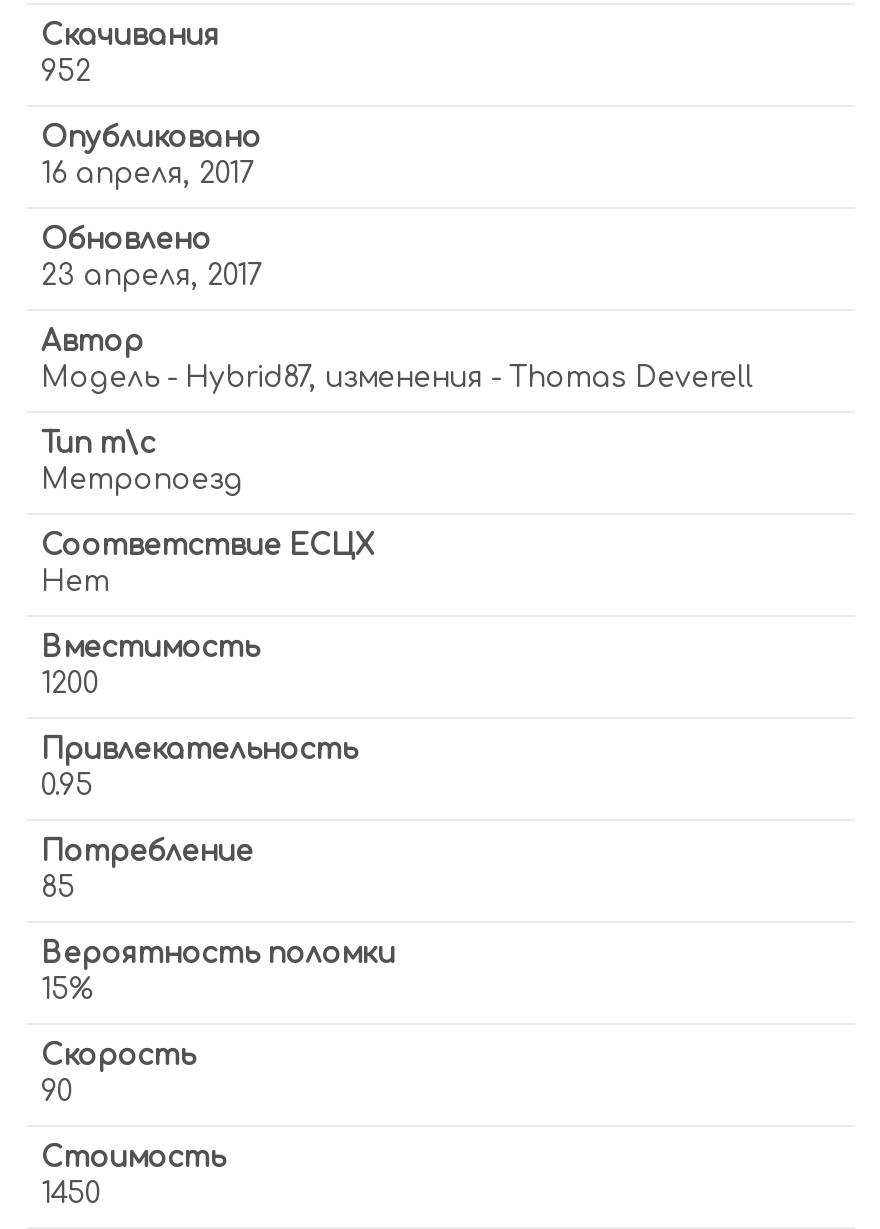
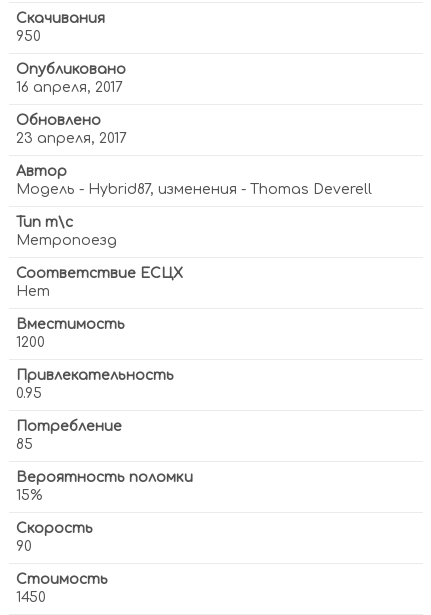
- 952
+ 950
